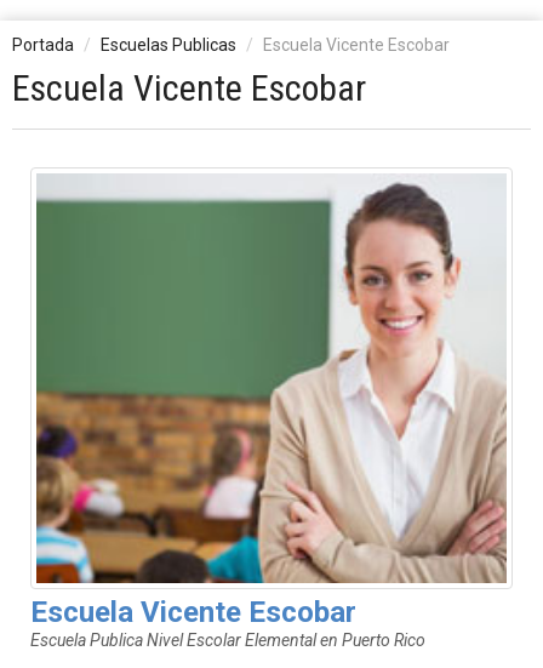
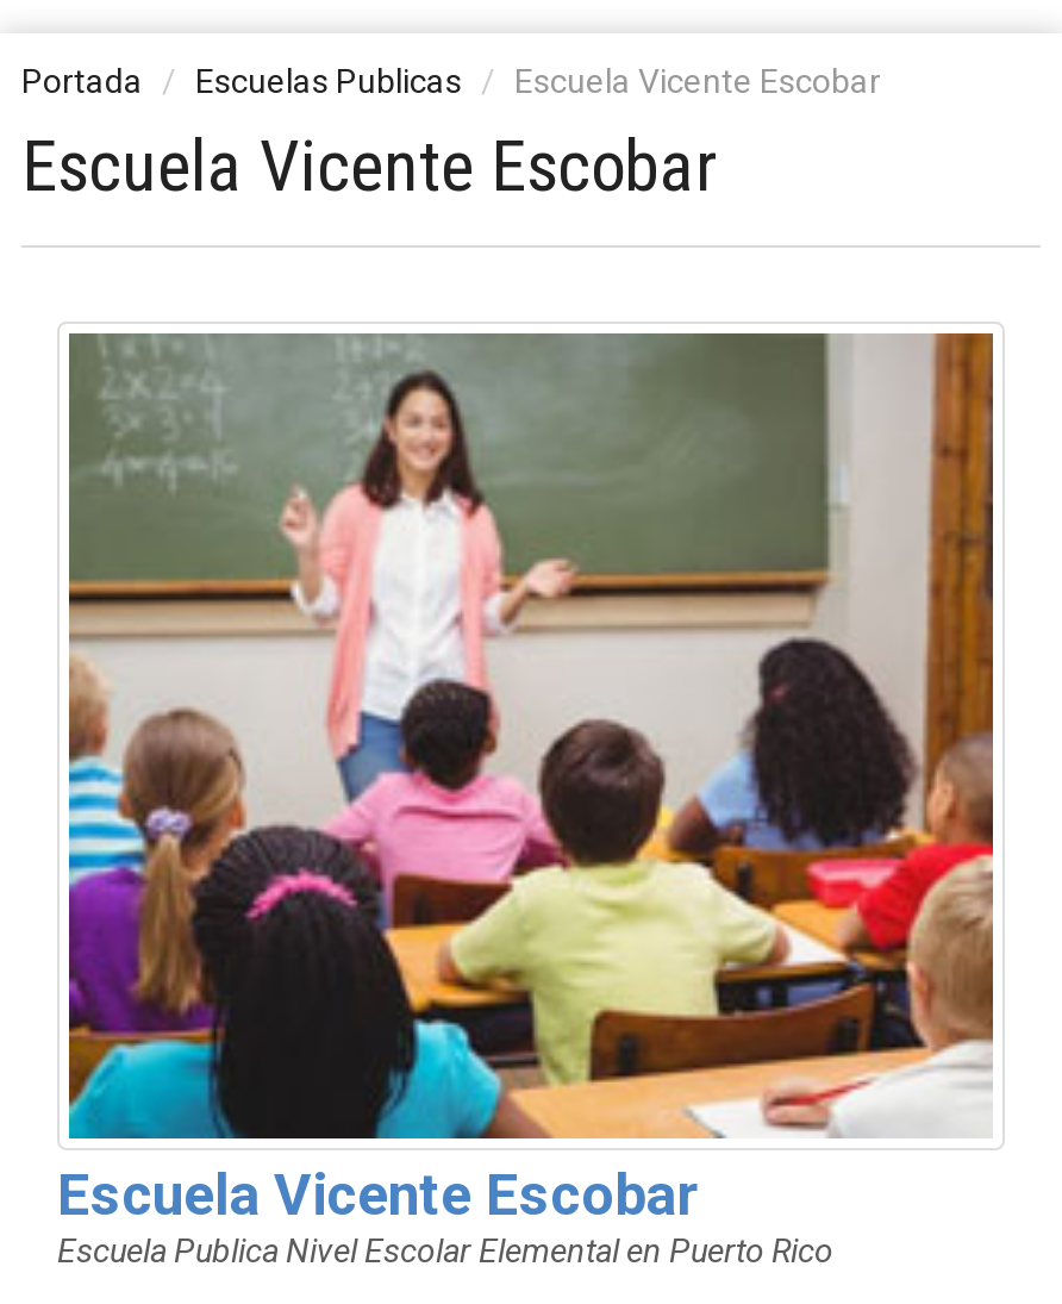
- [image]
+ [image]
